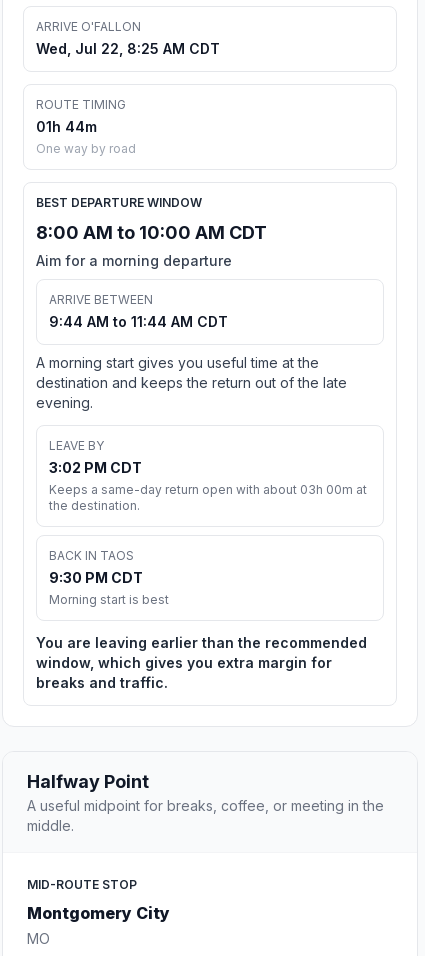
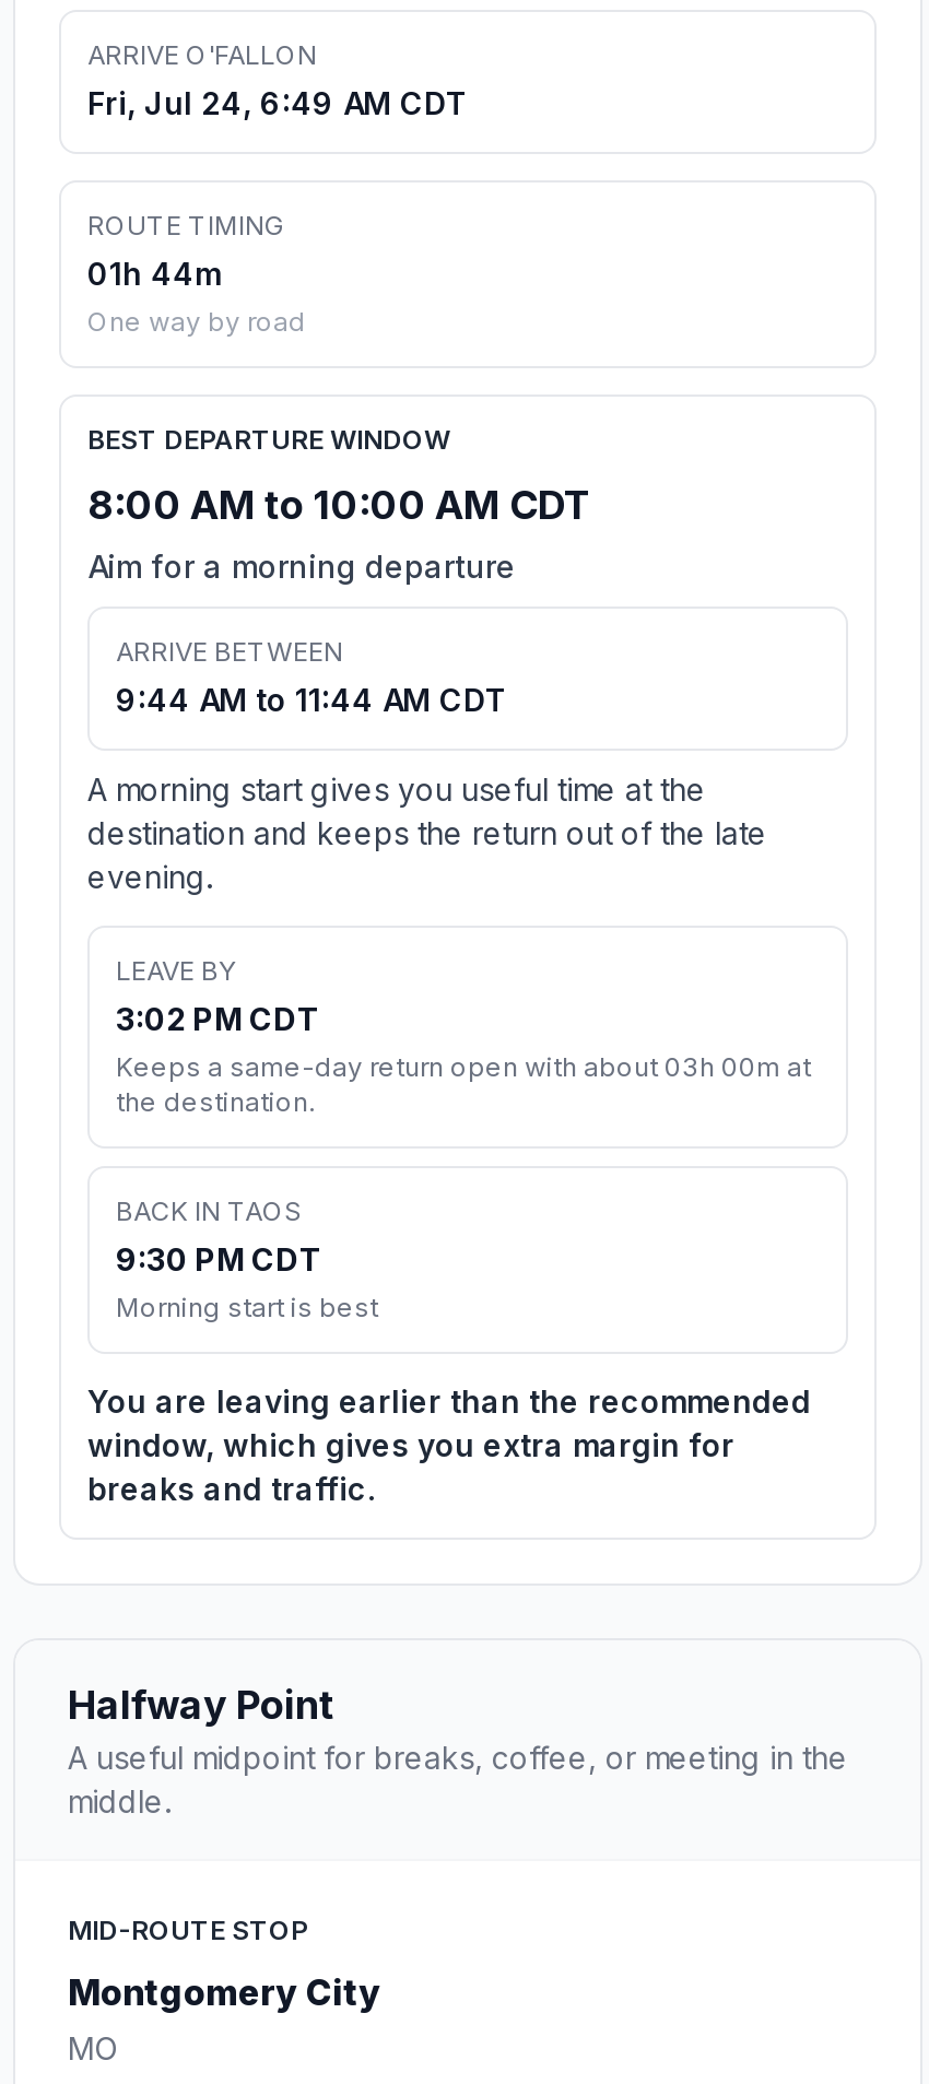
- Wed, Jul 22, 8:25 AM CDT
+ Fri, Jul 24, 6:49 AM CDT
